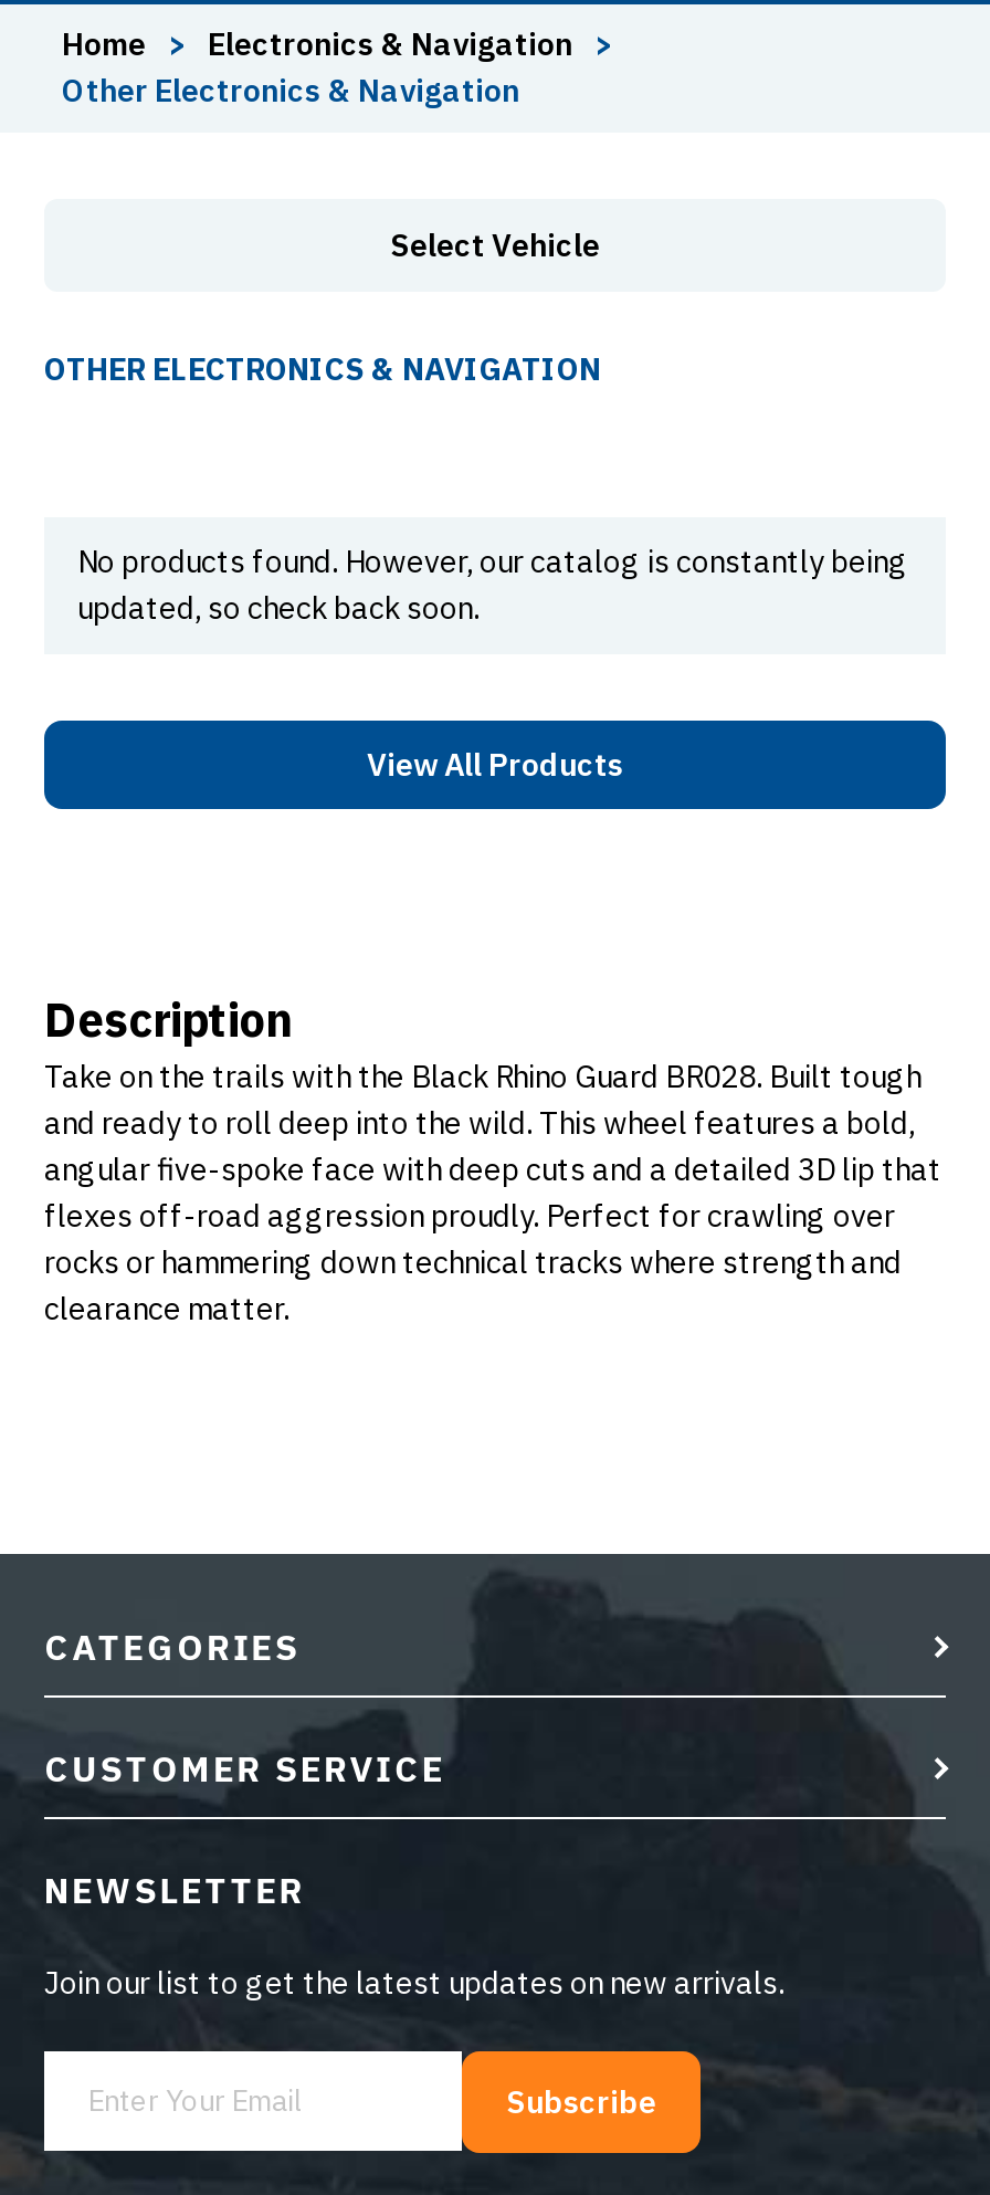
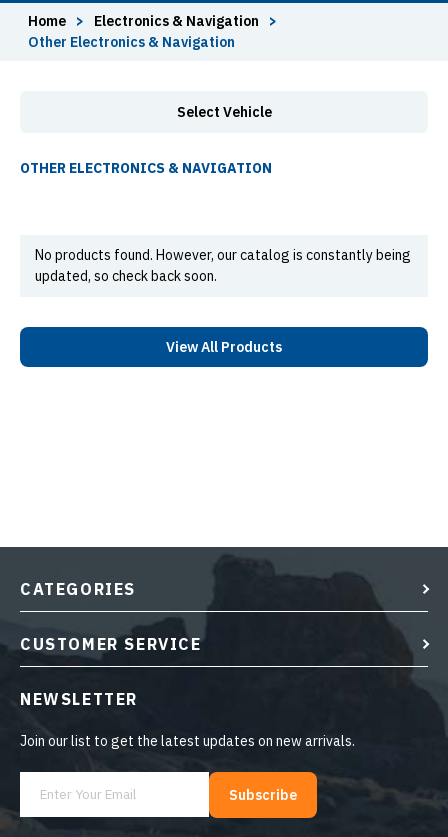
- Description
- Take on the trails with the Black Rhino Guard BR028. Built tough
- and ready to roll deep into the wild. This wheel features a bold,
- angular five-spoke face with deep cuts and a detailed 3D lip that
- flexes off-road aggression proudly. Perfect for crawling over
- rocks or hammering down technical tracks where strength and
- clearance matter.
